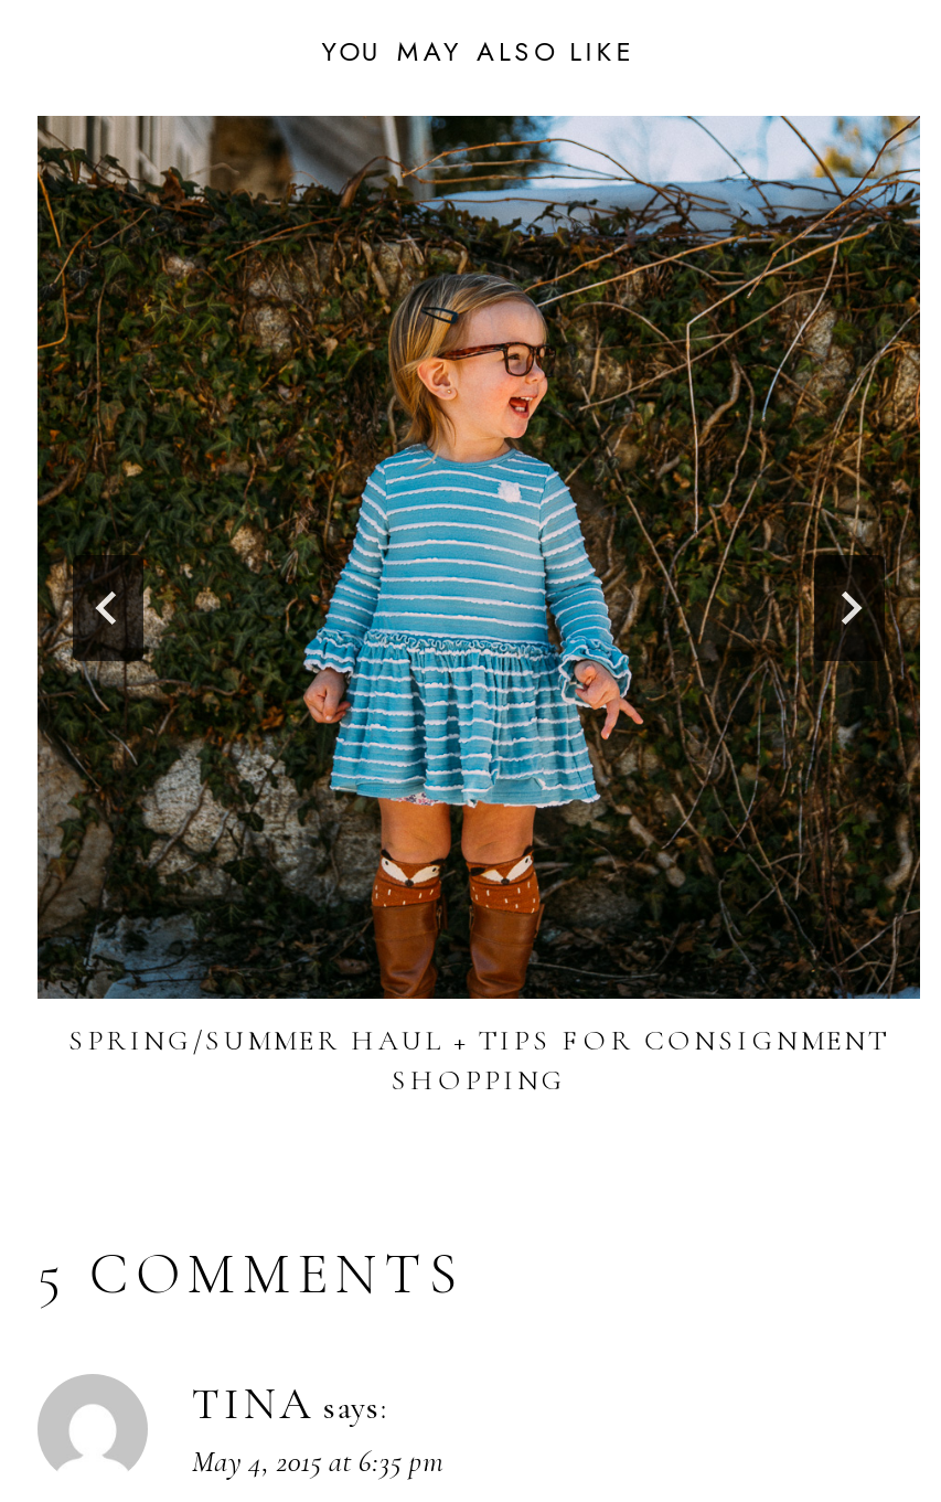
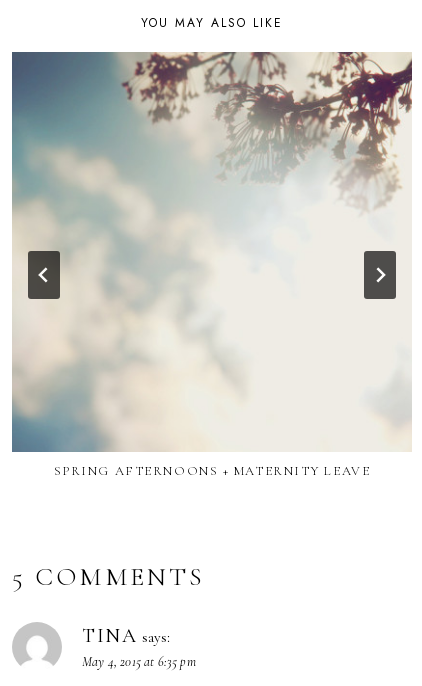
- [image]
- SPRING/SUMMER HAUL + TIPS FOR CONSIGNMENT
- SHOPPING
+ [image]
+ SPRING AFTERNOONS + MATERNITY LEAVE
